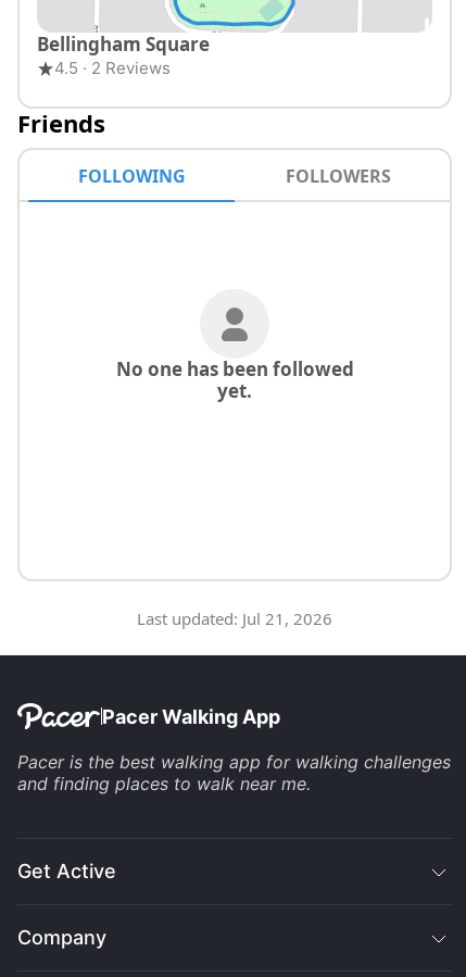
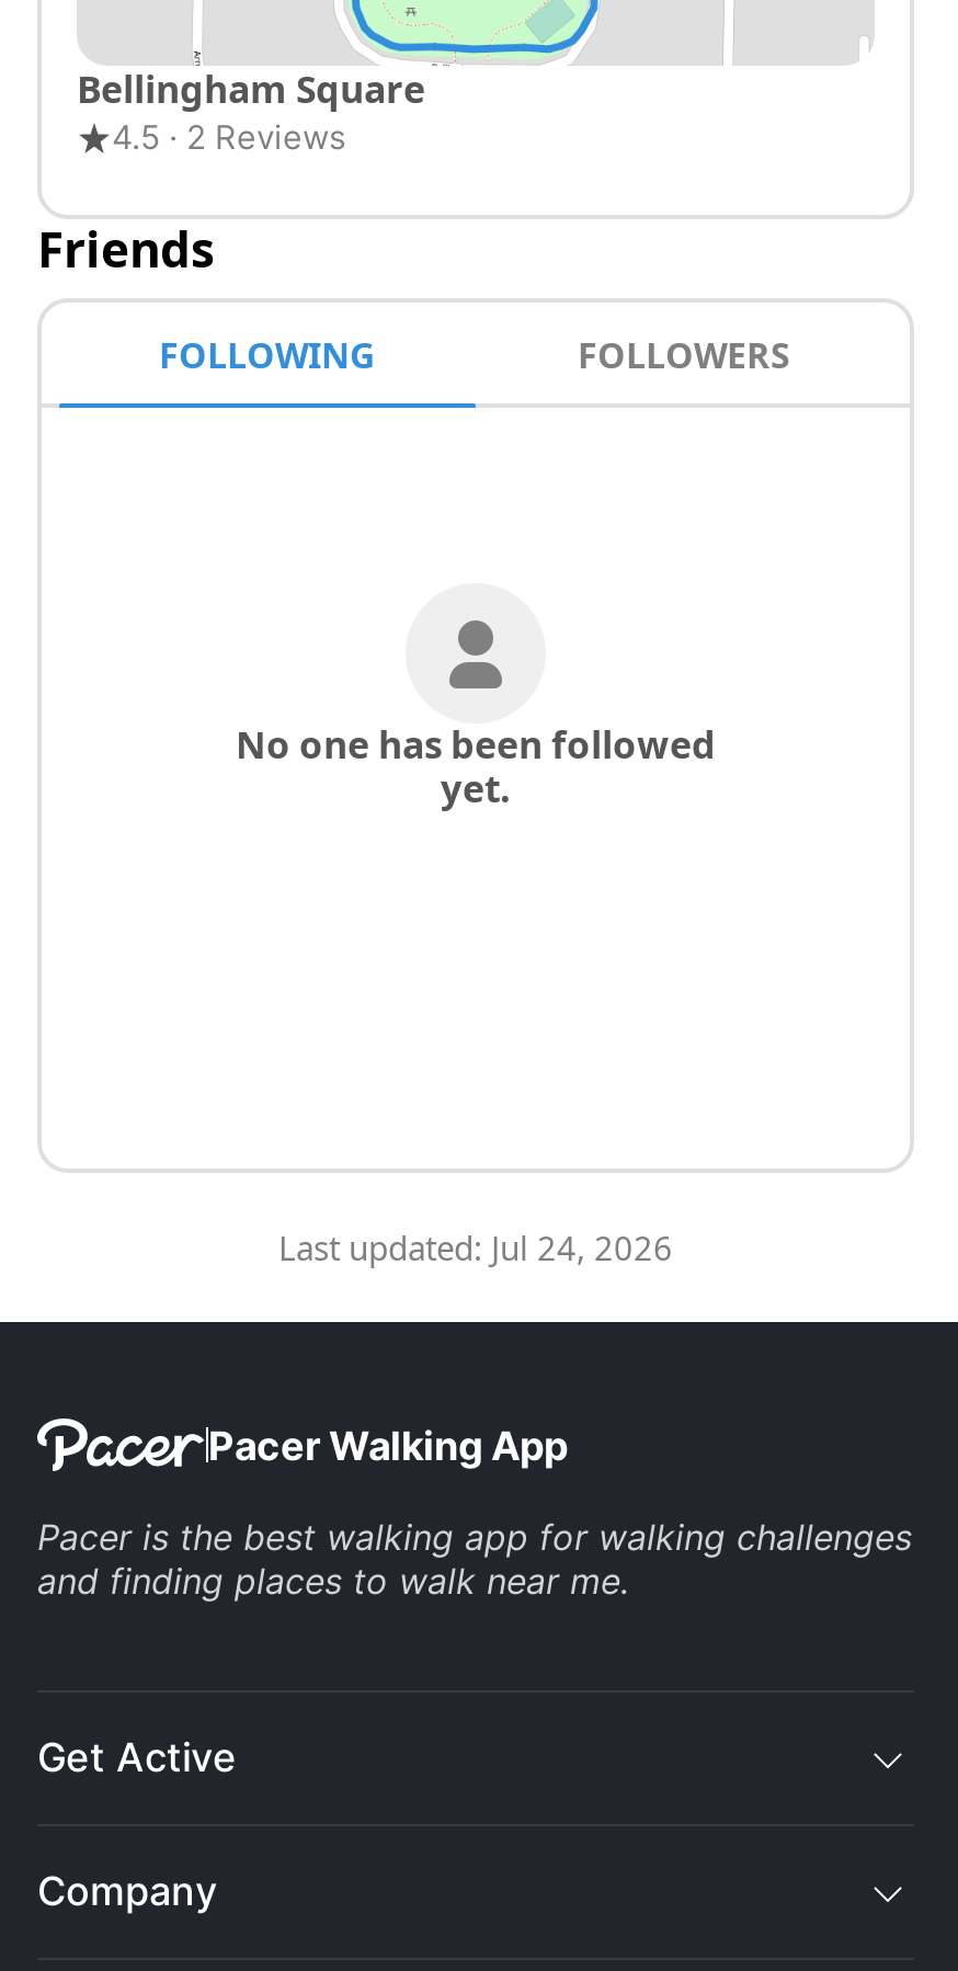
- Last updated: Jul 21, 2026
+ Last updated: Jul 24, 2026
